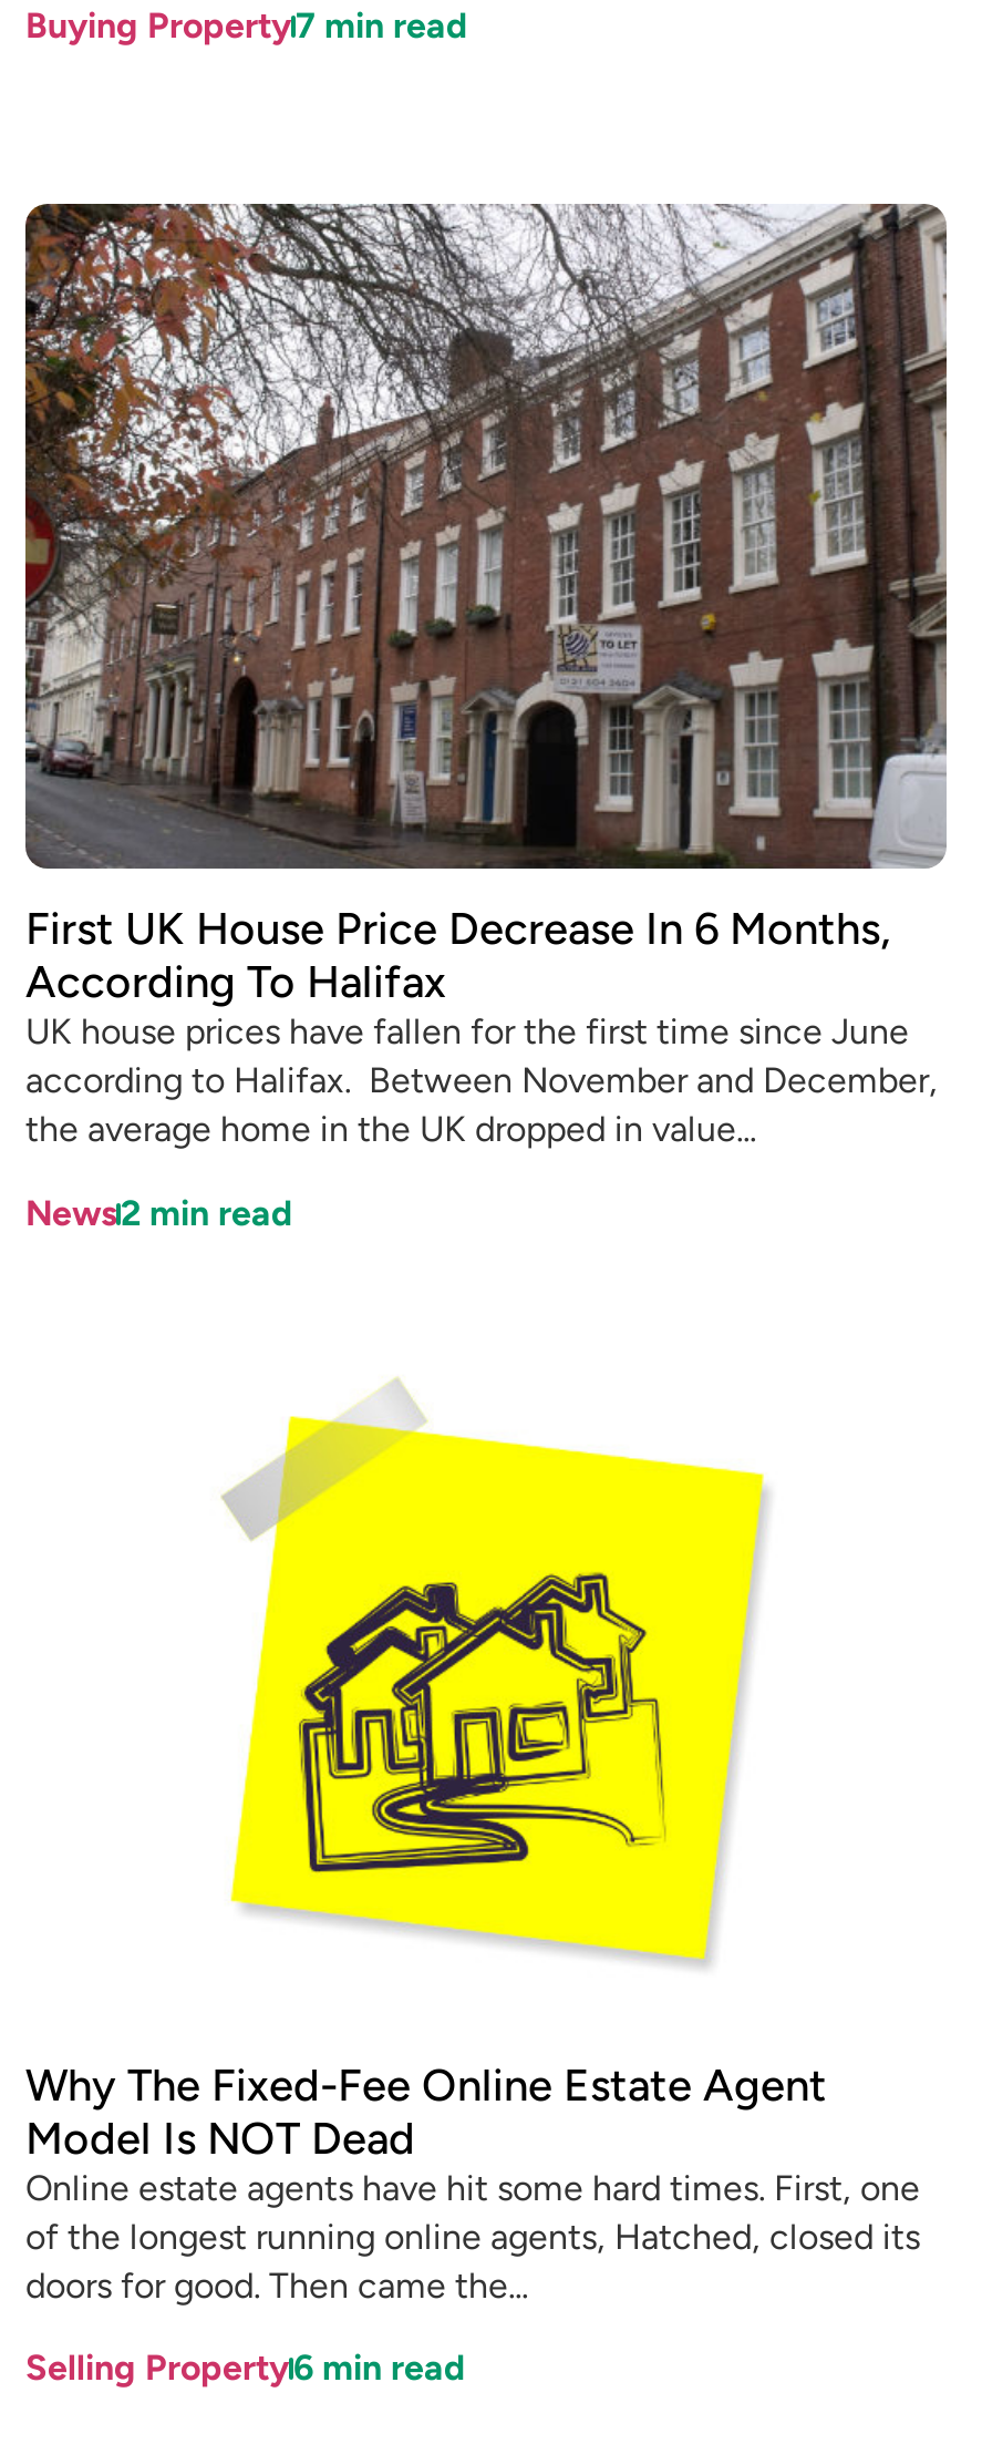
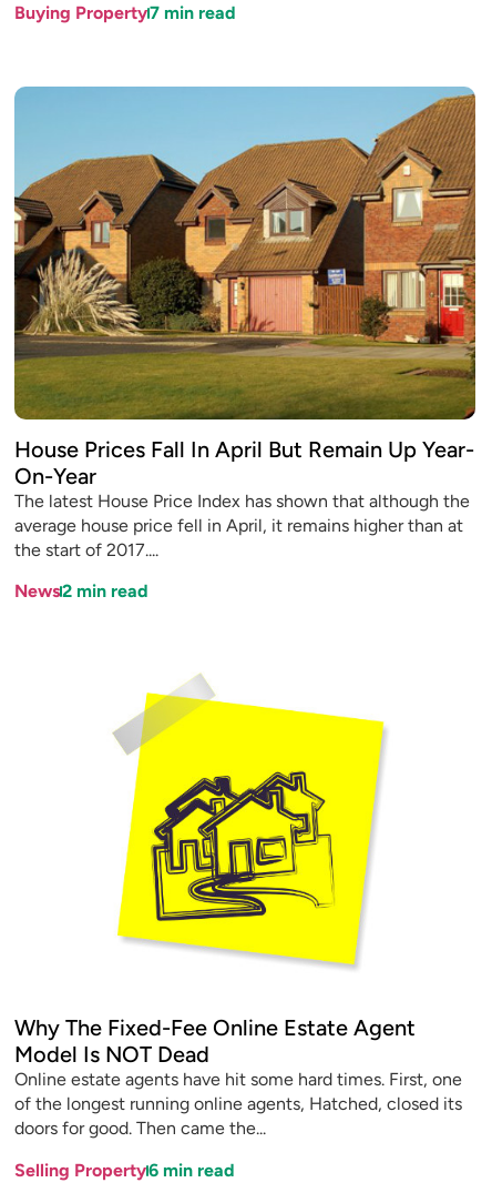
- [image]
- First UK House Price Decrease In 6 Months,
- According To Halifax
- UK house prices have fallen for the first time since June
- according to Halifax. Between November and December,
- the average home in the UK dropped in value...
+ [image]
+ House Prices Fall In April But Remain Up Year-
+ On-Year
+ The latest House Price Index has shown that although the
+ average house price fell in April, it remains higher than at
+ the start of 2017....
